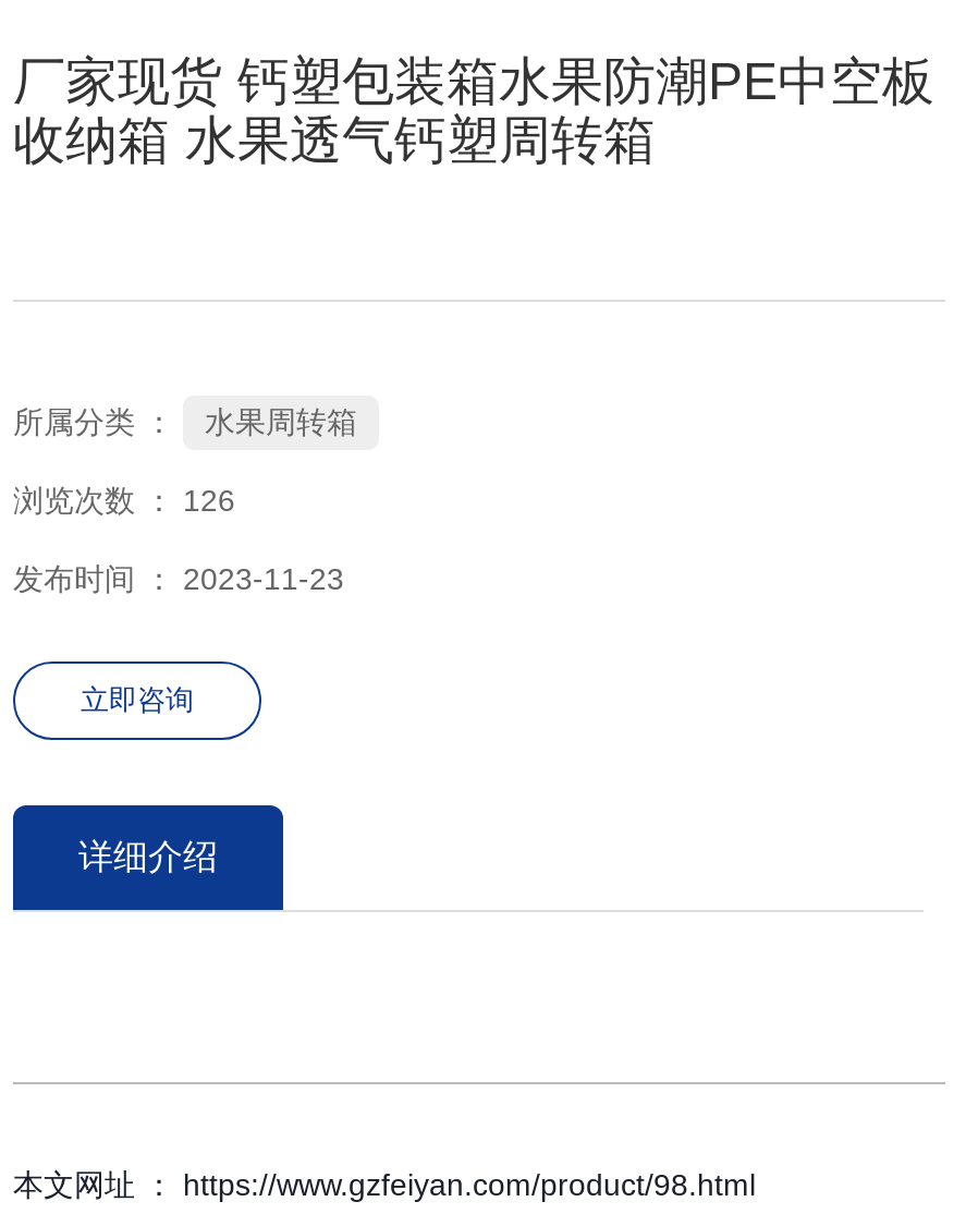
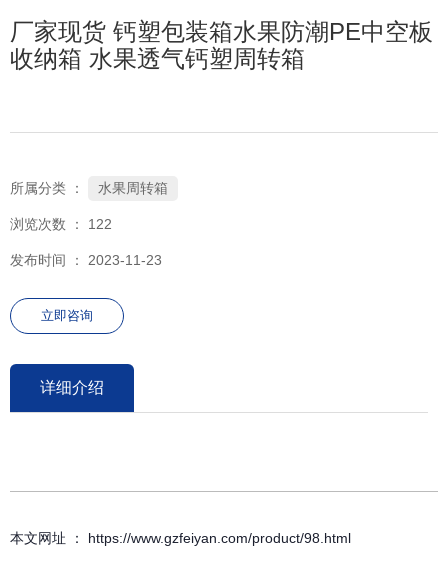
- 浏览次数 ：126
+ 浏览次数 ：122
